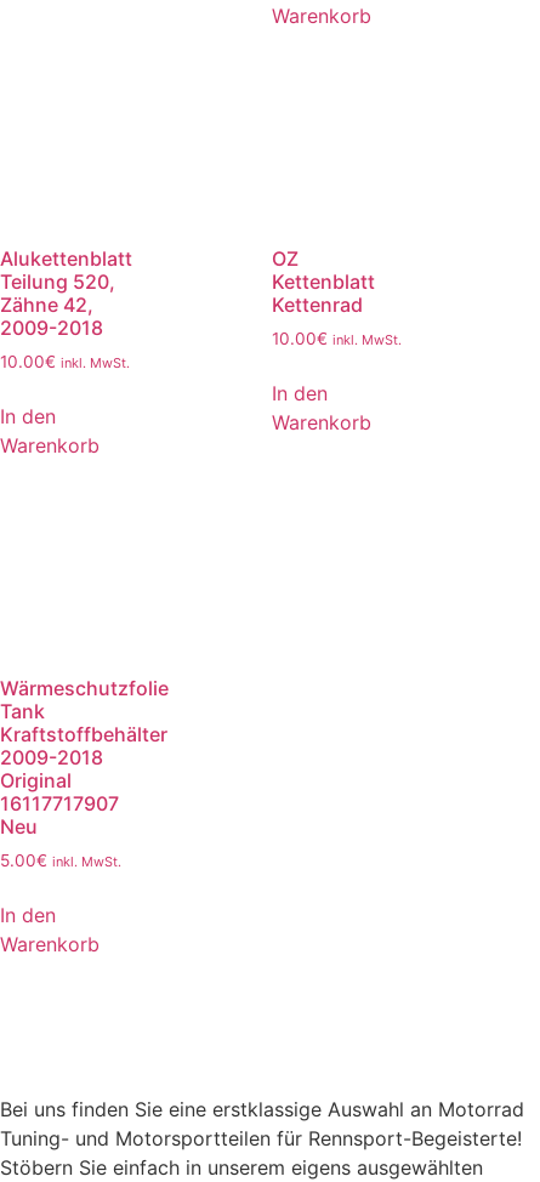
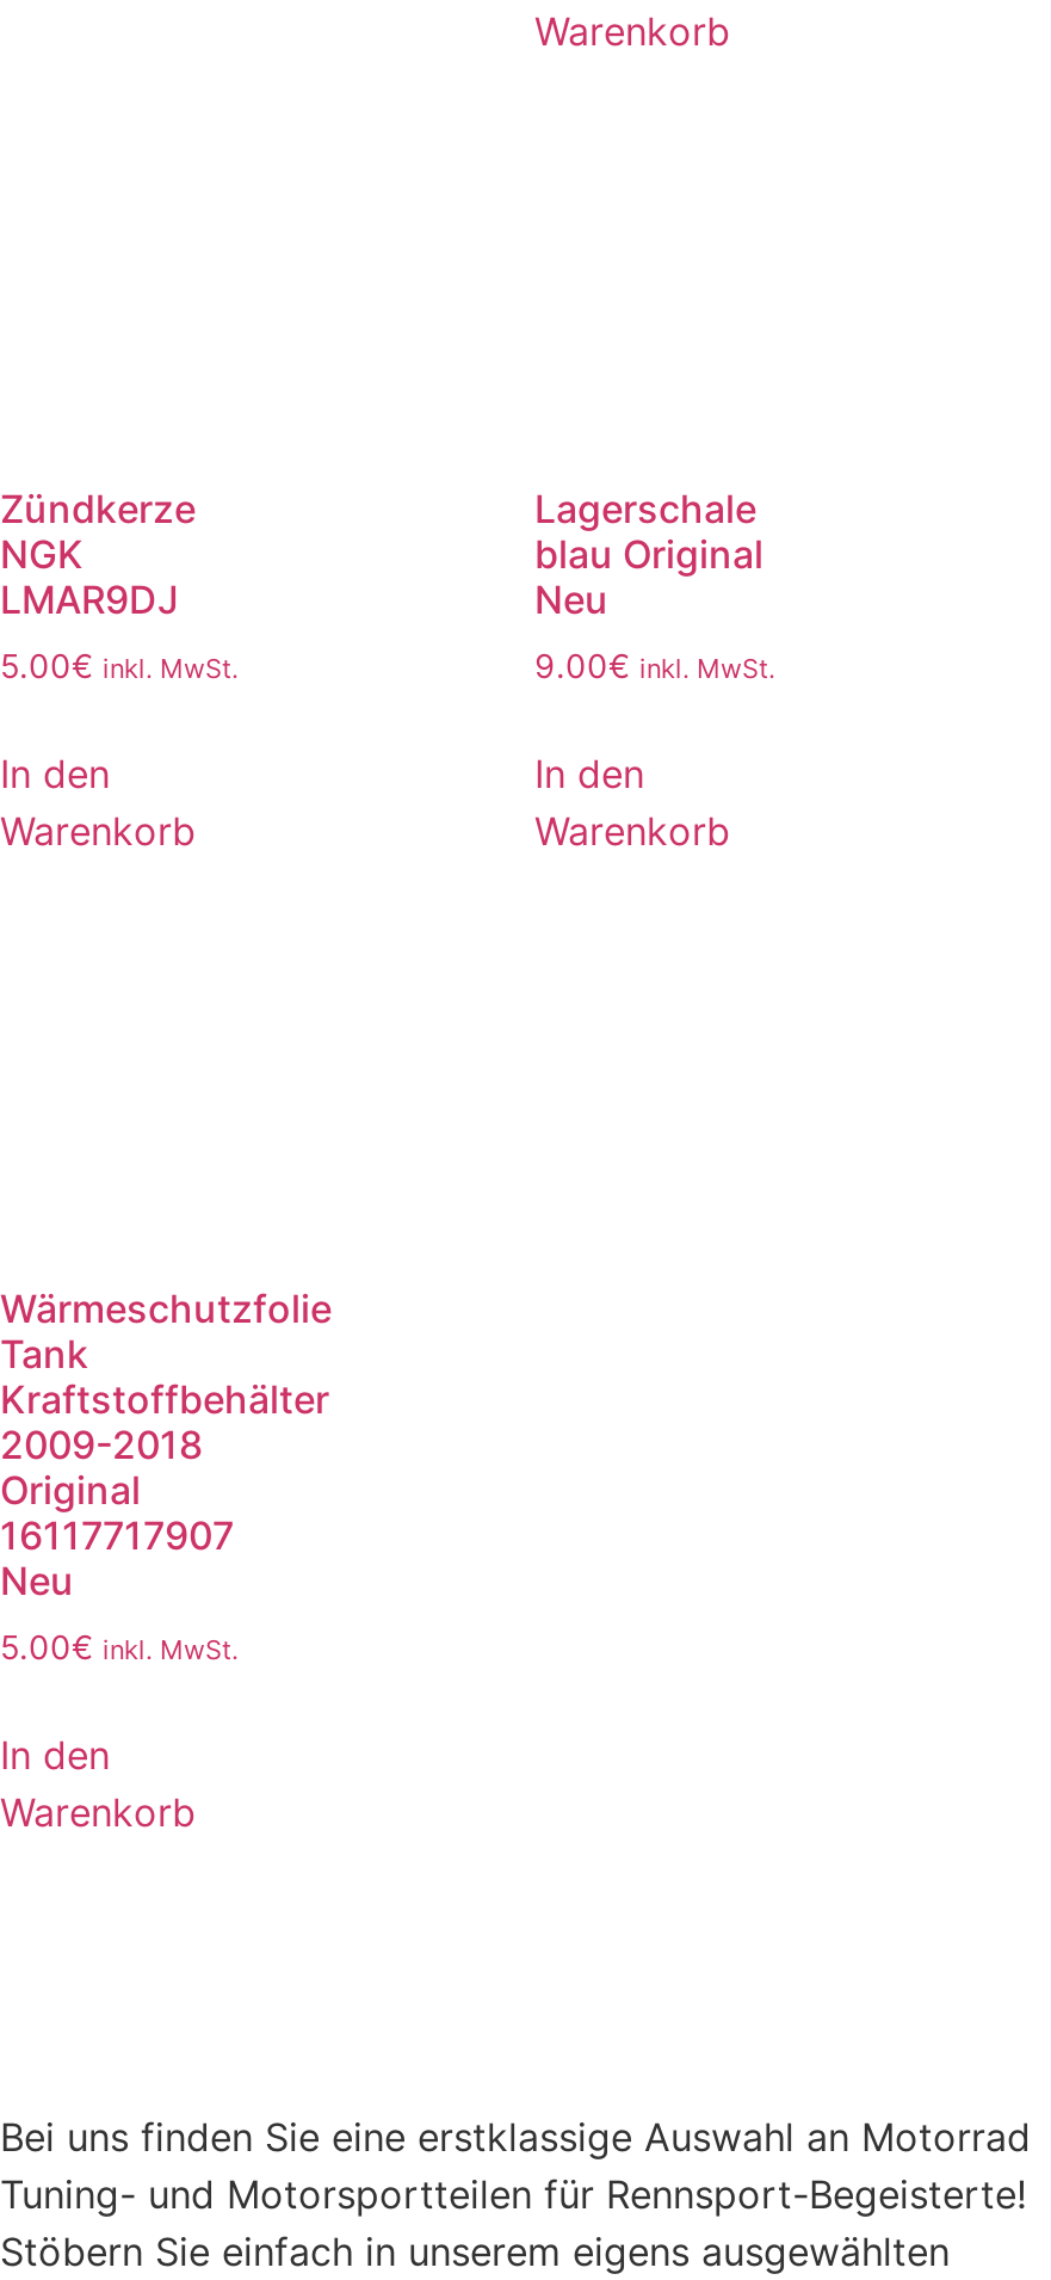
- Alukettenblatt
- Teilung 520,
- Zähne 42,
- 2009-2018
+ Zündkerze
+ NGK
+ LMAR9DJ

- OZ
- Kettenblatt
- Kettenrad
+ Lagerschale
+ blau Original
+ Neu

- 10.00€ inkl. MwSt.
+ 9.00€ inkl. MwSt.

- 10.00€ inkl. MwSt.
+ 5.00€ inkl. MwSt.
